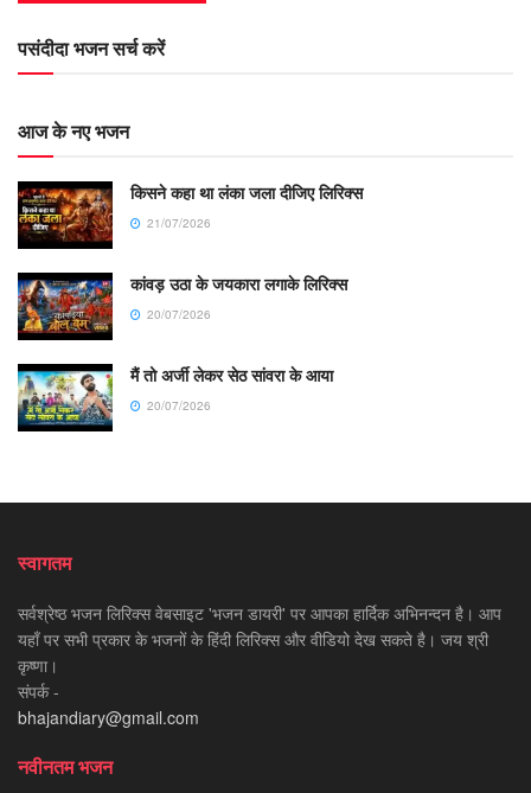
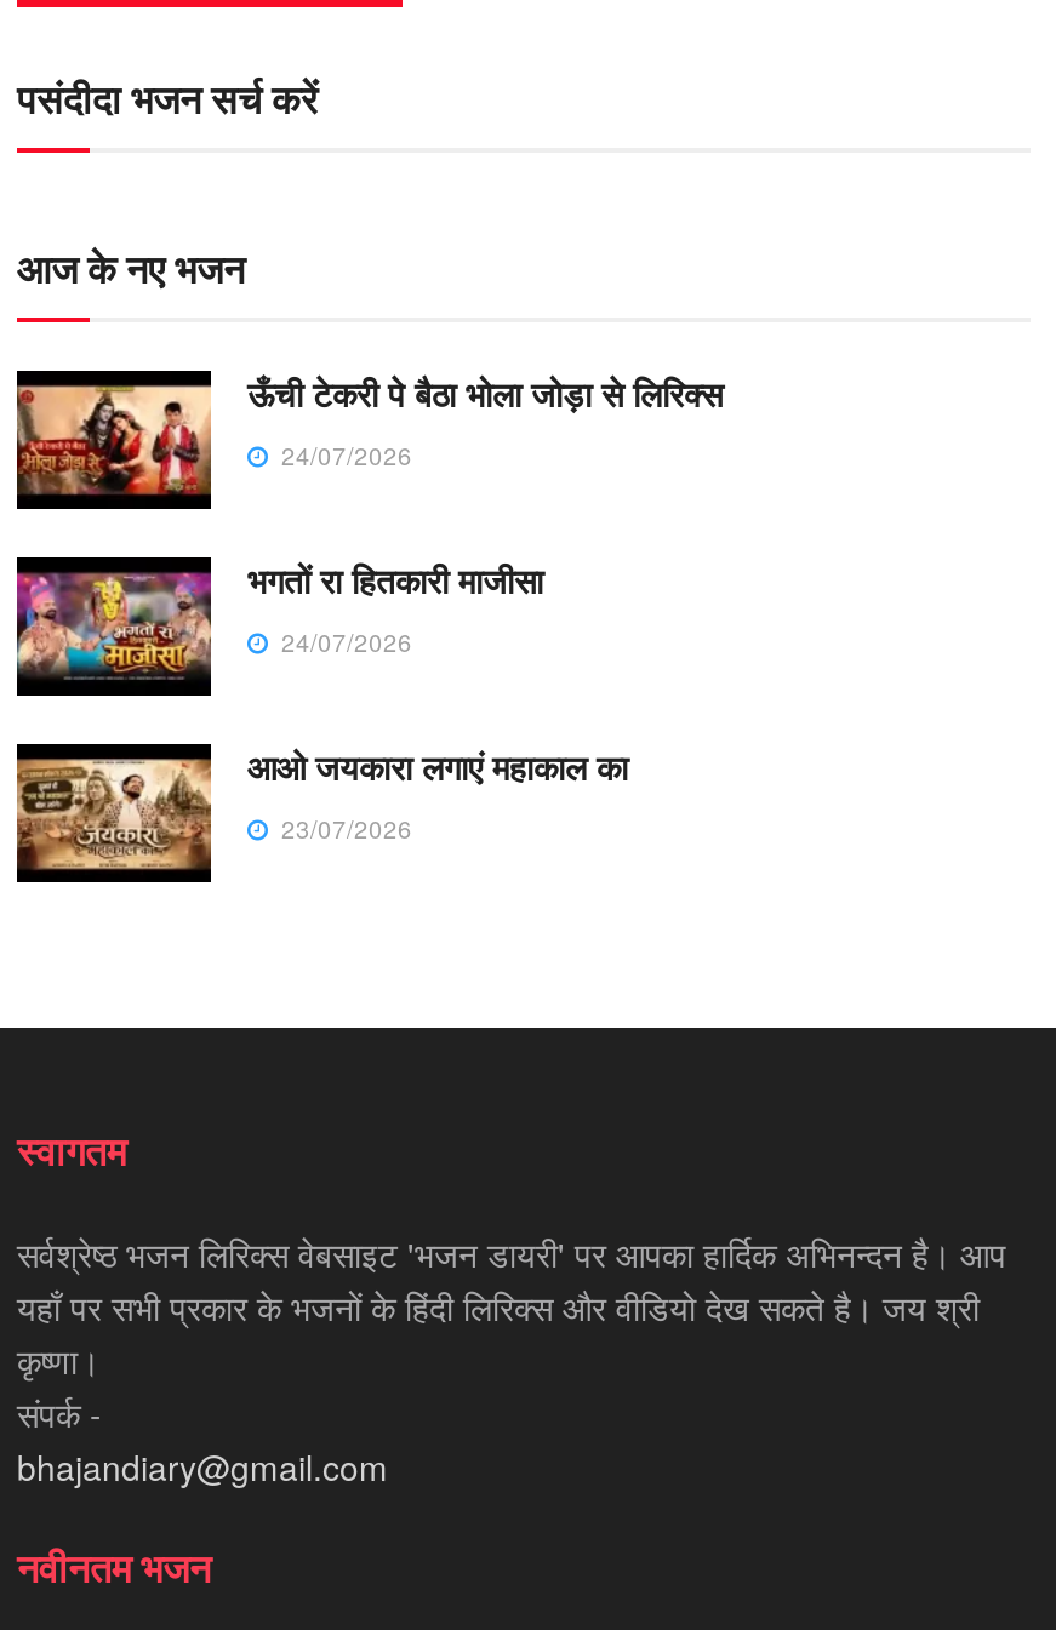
- [image]
- किसने कहा था लंका जला दीजिए लिरिक्स
- 21/07/2026
+ [image]
+ ऊँची टेकरी पे बैठा भोला जोड़ा से लिरिक्स
+ 24/07/2026

- [image]
- कांवड़ उठा के जयकारा लगाके लिरिक्स
- 20/07/2026
+ [image]
+ भगतों रा हितकारी माजीसा
+ 24/07/2026

- [image]
- मैं तो अर्जी लेकर सेठ सांवरा के आया
- 20/07/2026
+ [image]
+ आओ जयकारा लगाएं महाकाल का
+ 23/07/2026
